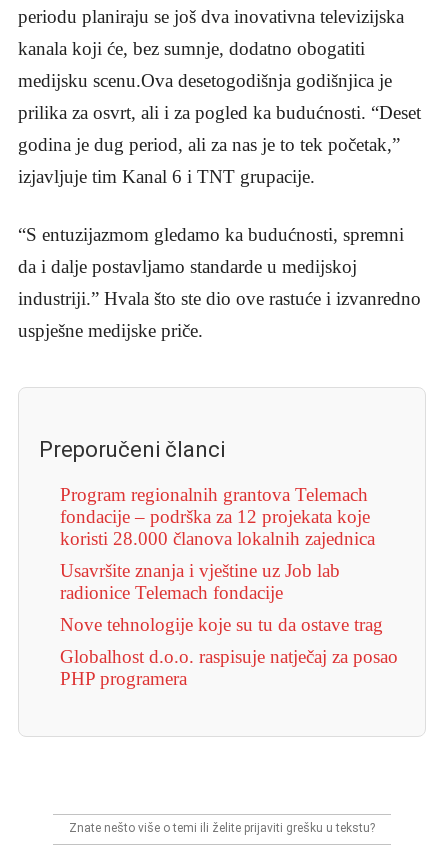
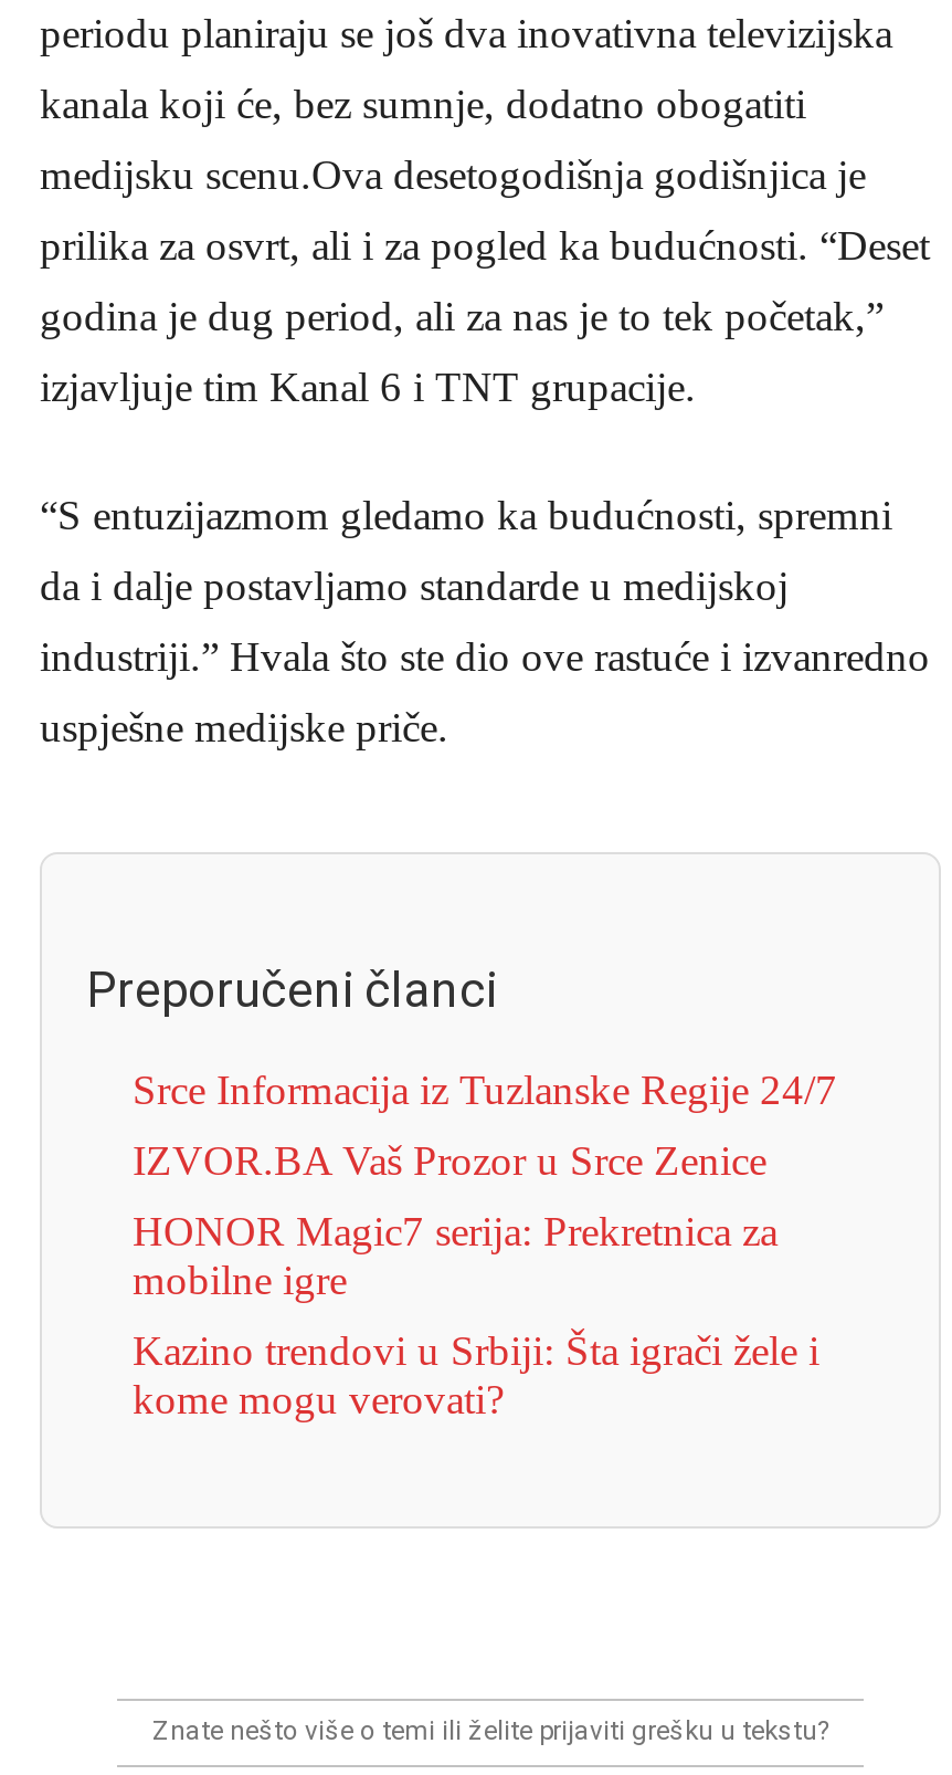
- Program regionalnih grantova Telemach
- fondacije – podrška za 12 projekata koje
- koristi 28.000 članova lokalnih zajednica
+ Srce Informacija iz Tuzlanske Regije 24/7

- Usavršite znanja i vještine uz Job lab
- radionice Telemach fondacije
+ IZVOR.BA Vaš Prozor u Srce Zenice

- Nove tehnologije koje su tu da ostave trag
+ HONOR Magic7 serija: Prekretnica za
+ mobilne igre

- Globalhost d.o.o. raspisuje natječaj za posao
- PHP programera
+ Kazino trendovi u Srbiji: Šta igrači žele i
+ kome mogu verovati?
